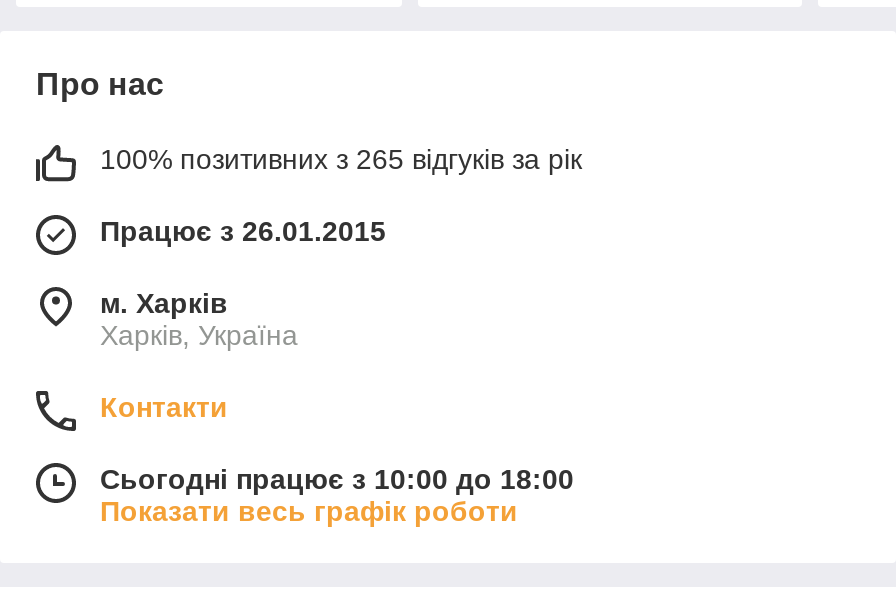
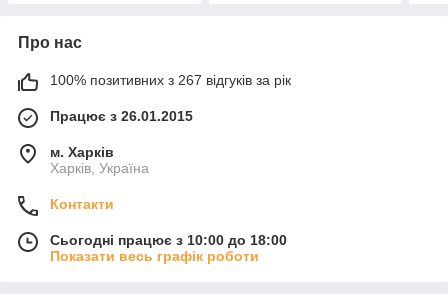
- 100% позитивних з 265 відгуків за рік
+ 100% позитивних з 267 відгуків за рік
